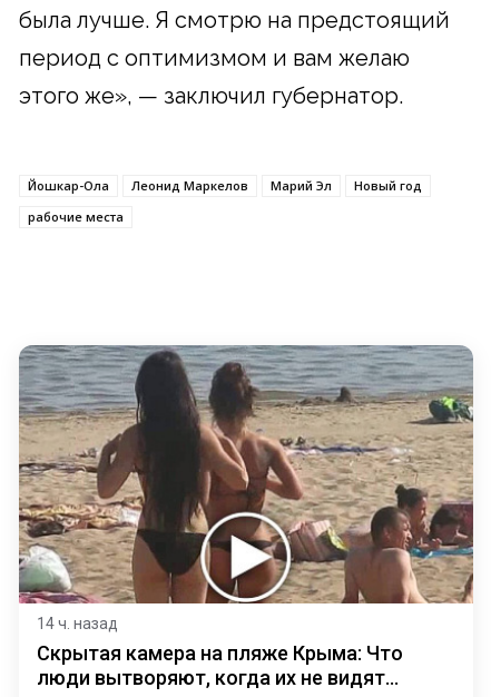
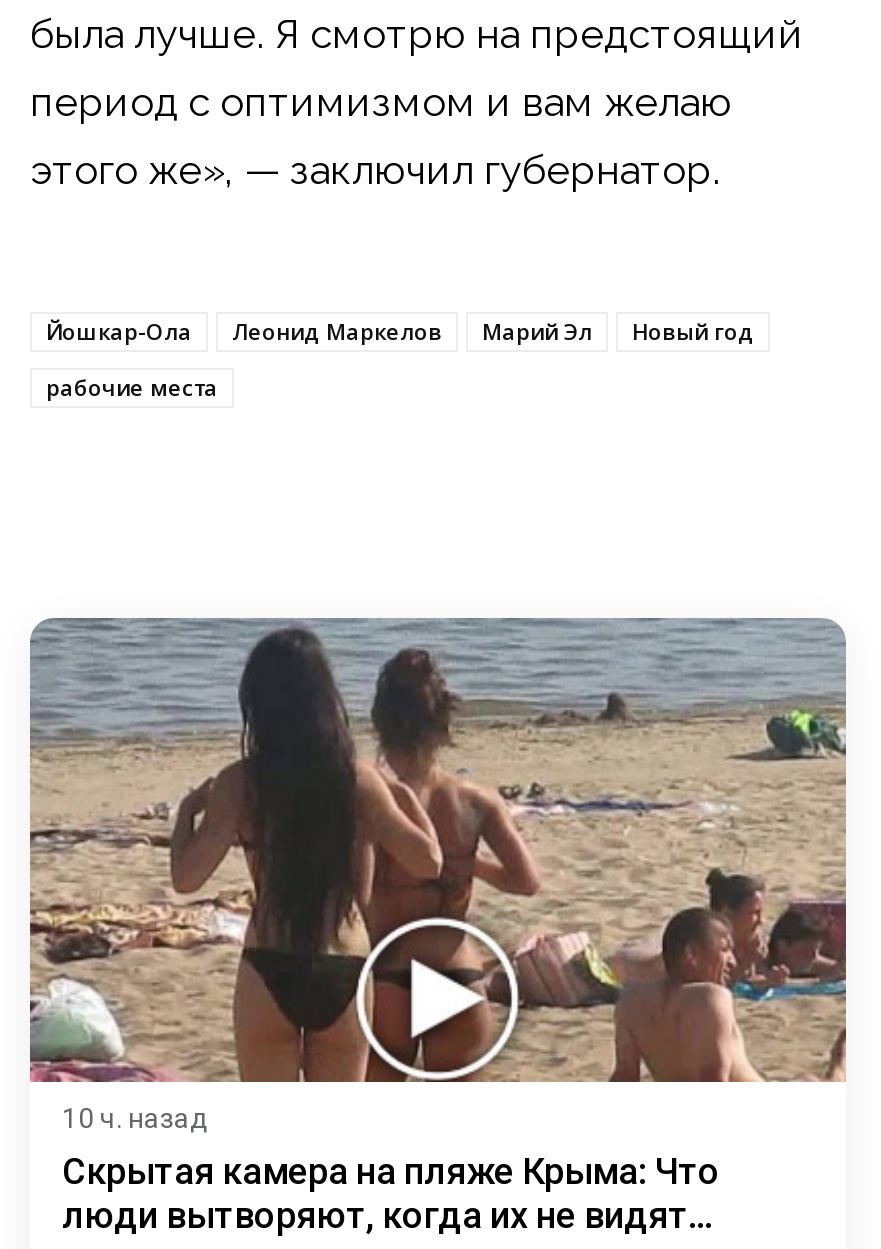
- 14 ч. назад
+ 10 ч. назад
